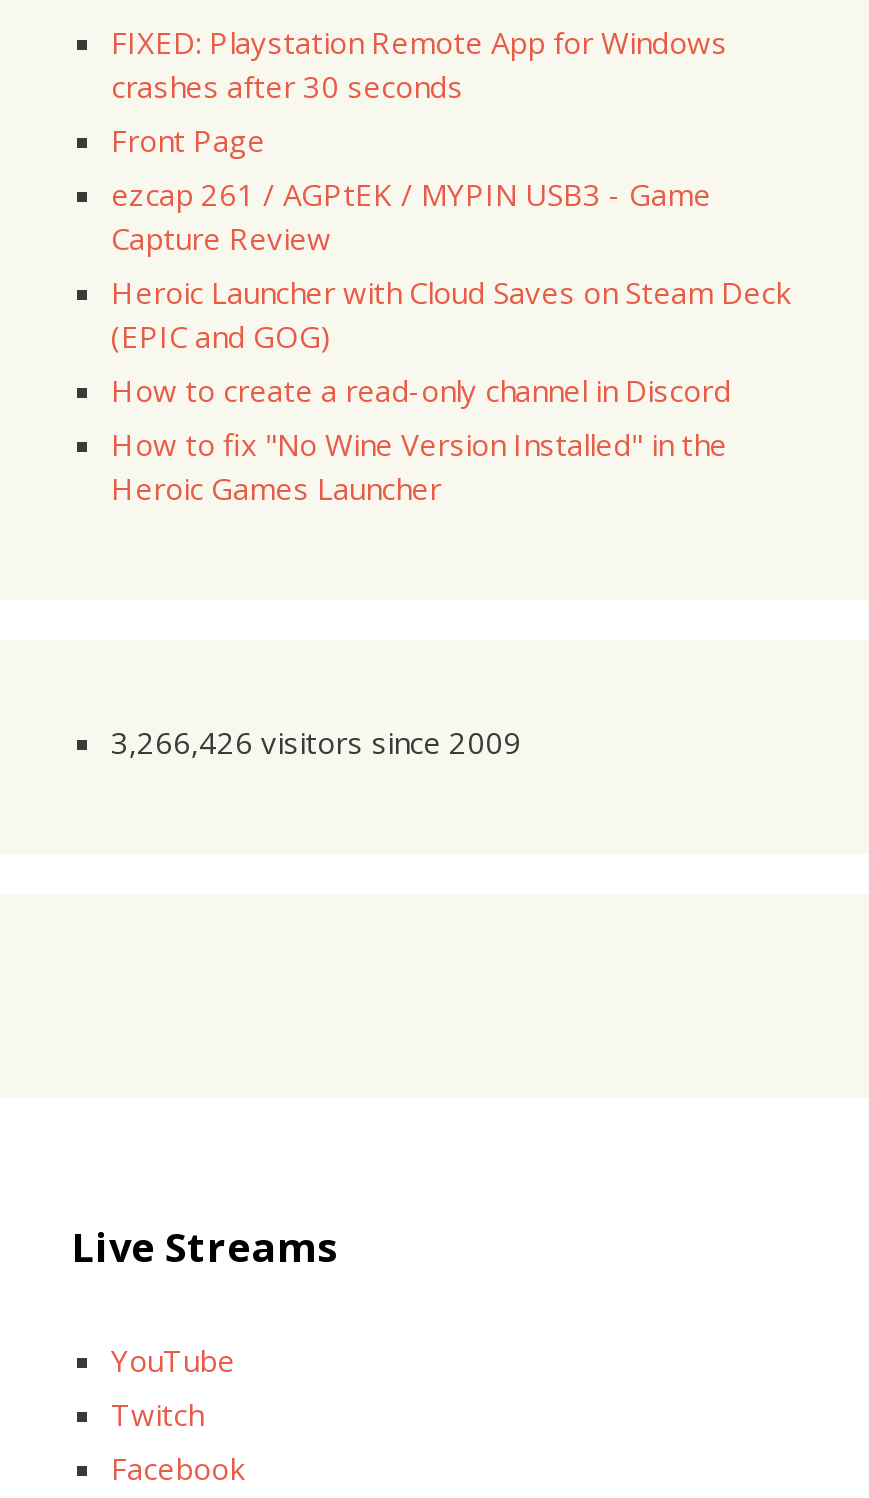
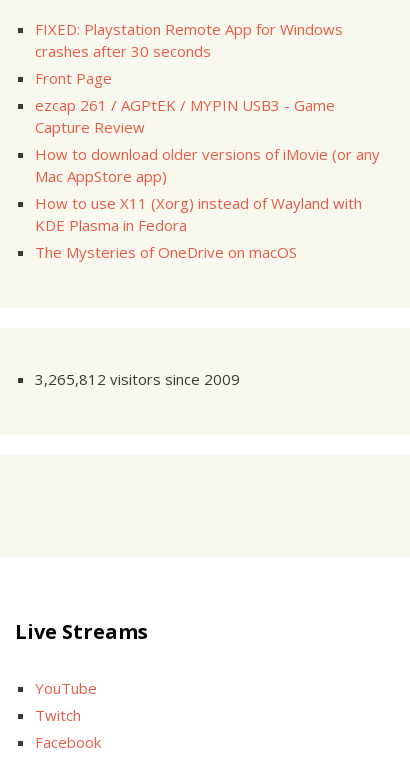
- Heroic Launcher with Cloud Saves on Steam Deck
- (EPIC and GOG)
- How to create a read-only channel in Discord
- How to fix "No Wine Version Installed" in the
- Heroic Games Launcher
+ How to download older versions of iMovie (or any
+ Mac AppStore app)
+ How to use X11 (Xorg) instead of Wayland with
+ KDE Plasma in Fedora
+ The Mysteries of OneDrive on macOS

- 3,266,426 visitors since 2009
+ 3,265,812 visitors since 2009
